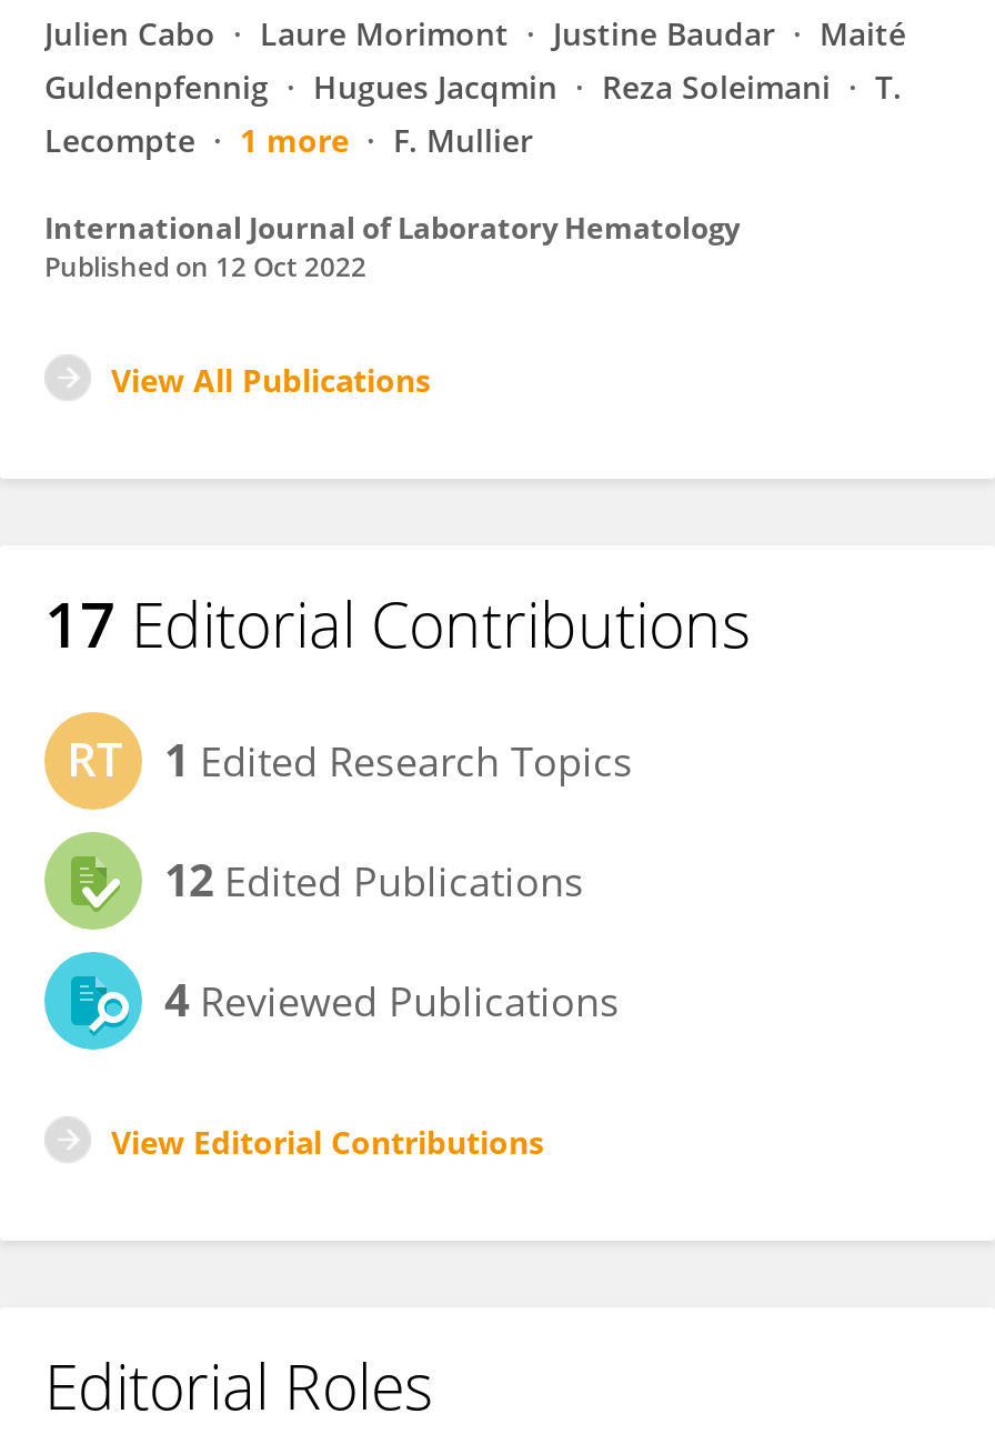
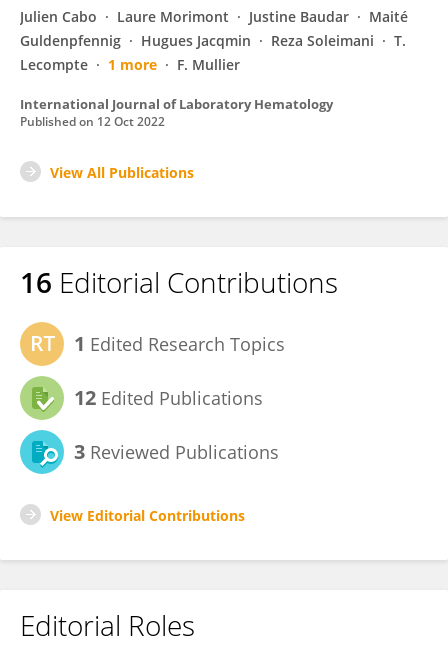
- 17 Editorial Contributions
+ 16 Editorial Contributions

- 4 Reviewed Publications
+ 3 Reviewed Publications
